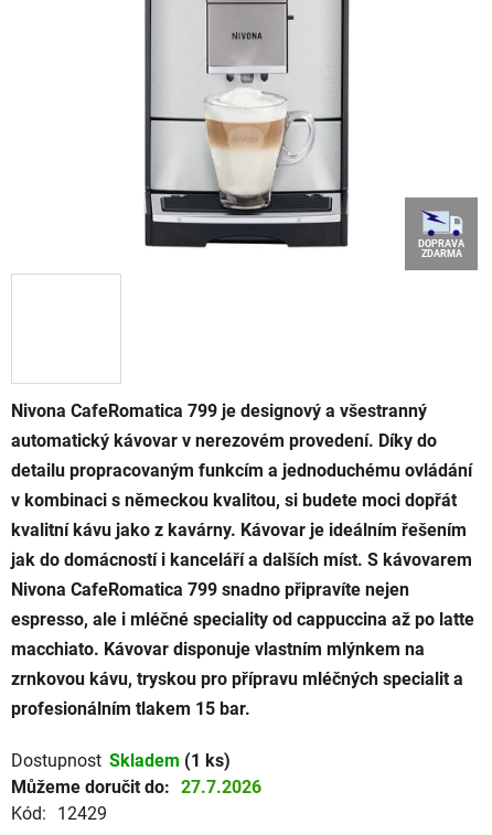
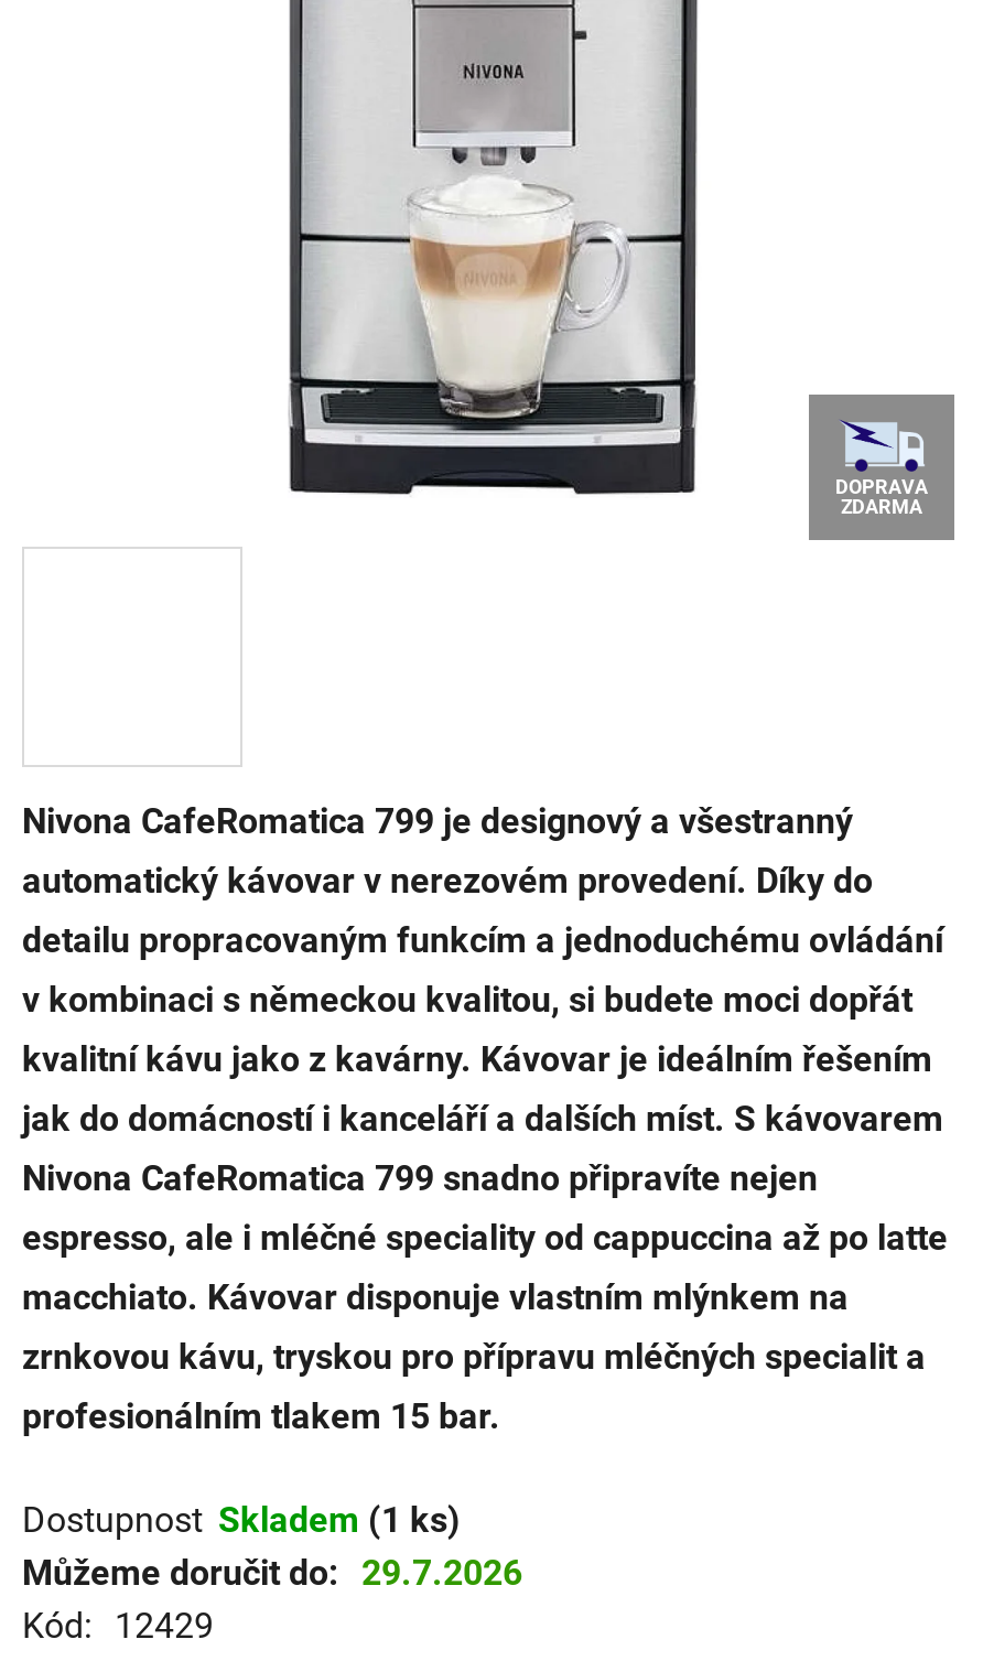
- Můžeme doručit do: 27.7.2026
+ Můžeme doručit do: 29.7.2026
